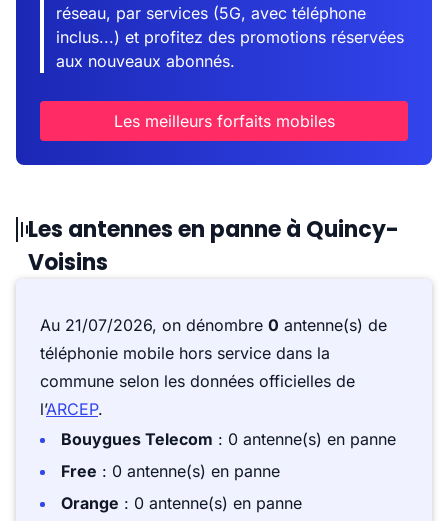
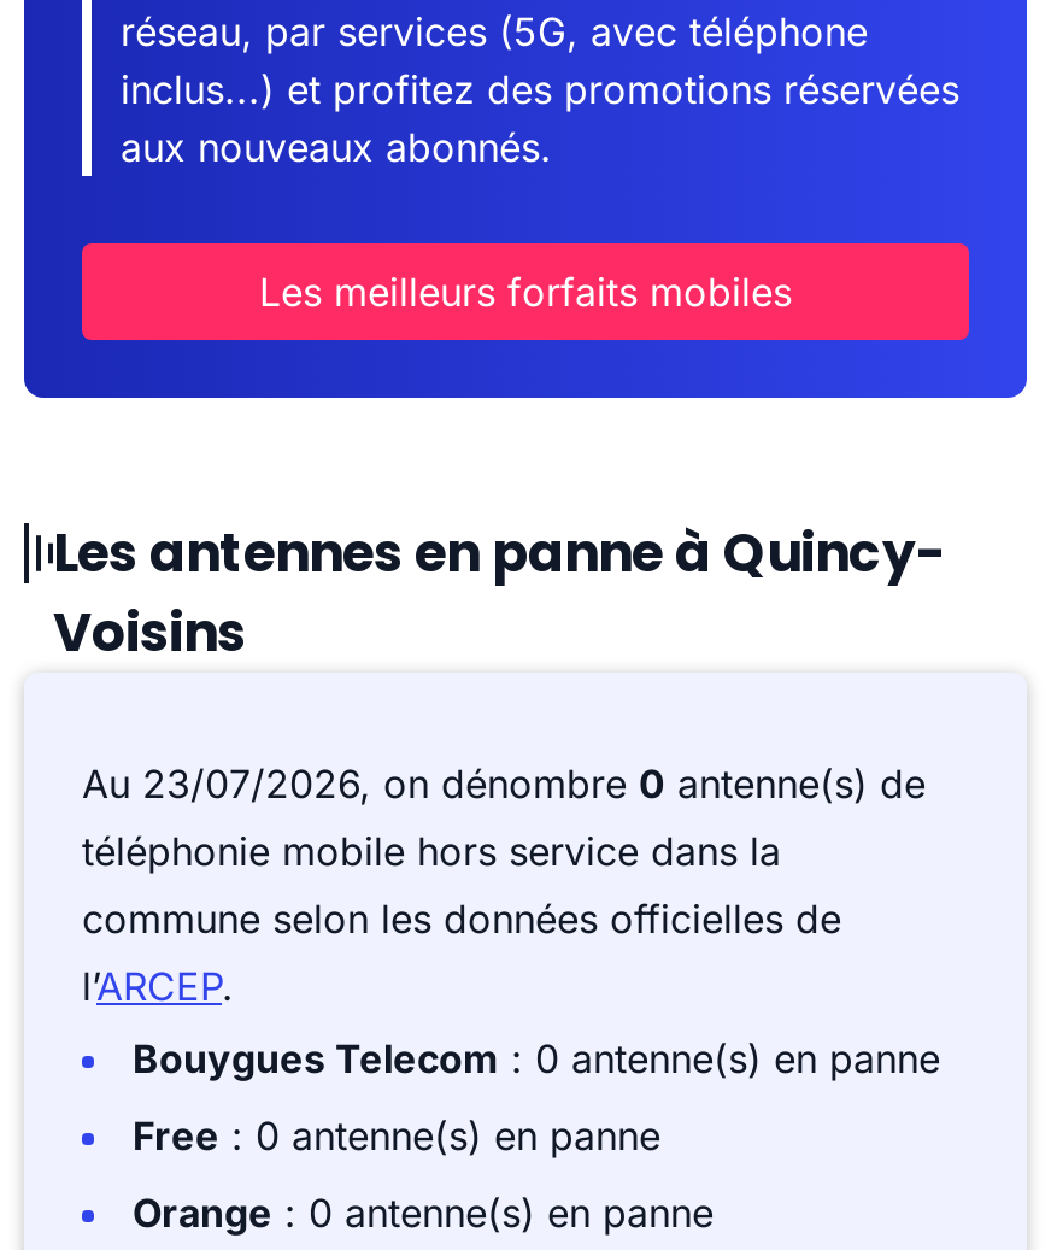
- Au 21/07/2026, on dénombre 0 antenne(s) de
+ Au 23/07/2026, on dénombre 0 antenne(s) de
